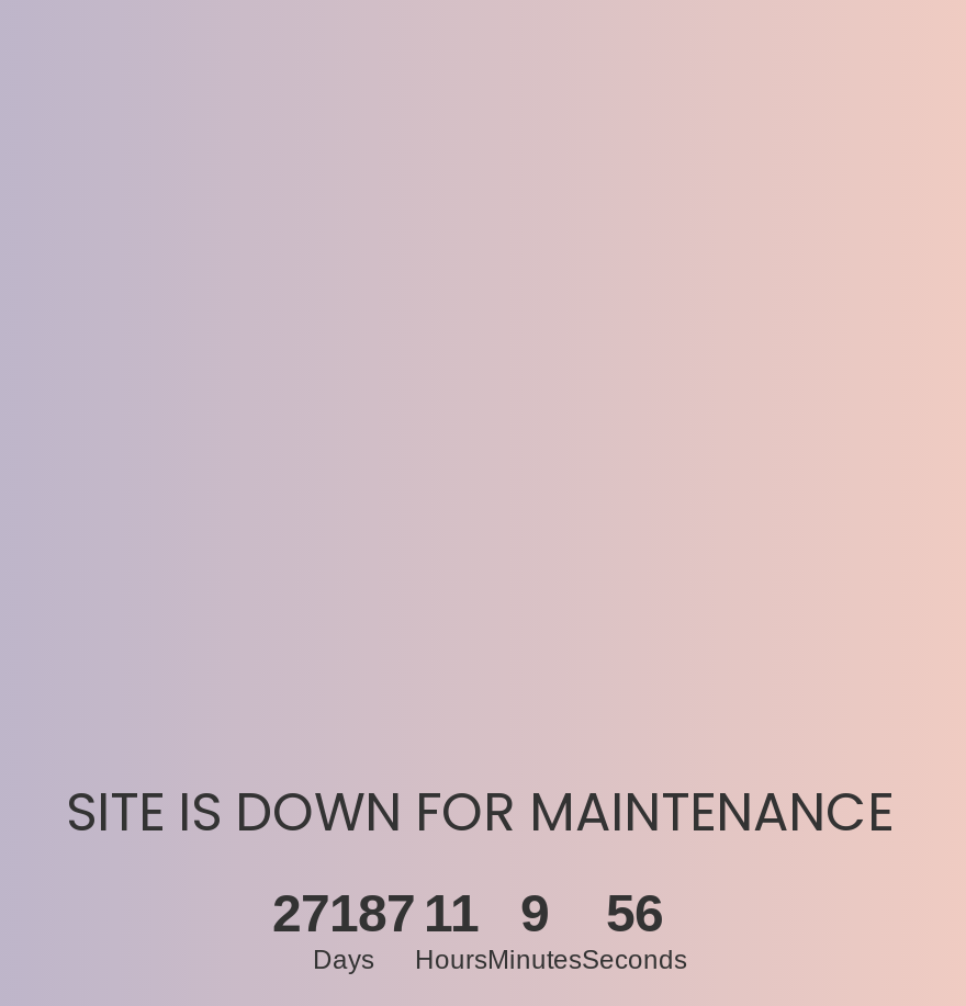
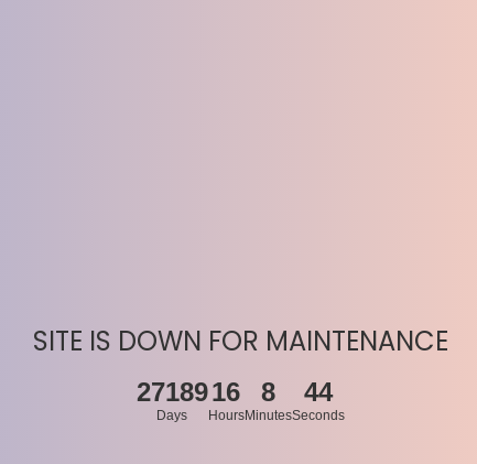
- 27187
+ 27189

- 11
+ 16

- 9
+ 8

- 56
+ 44
